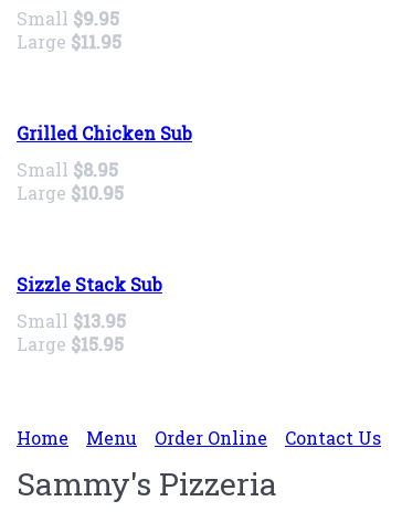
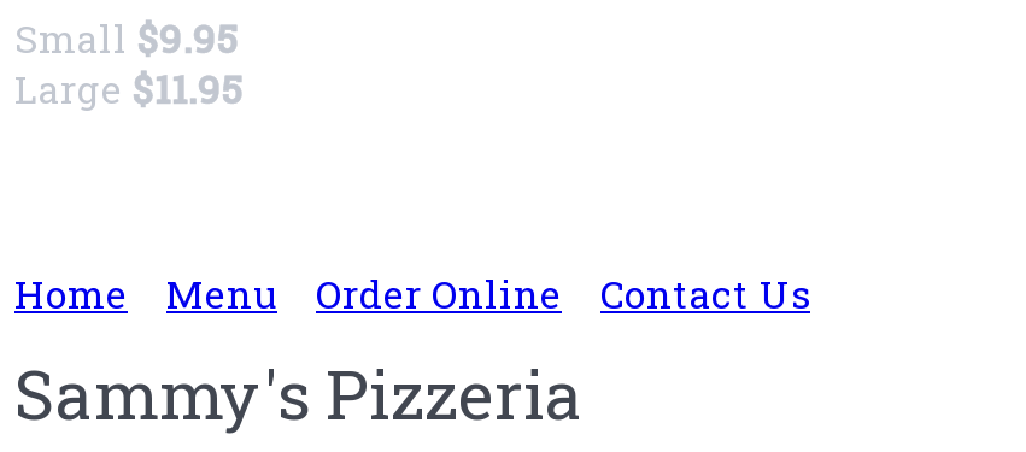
- Grilled Chicken Sub
- Small $8.95
- Large $10.95

- Sizzle Stack Sub
- Small $13.95
- Large $15.95
